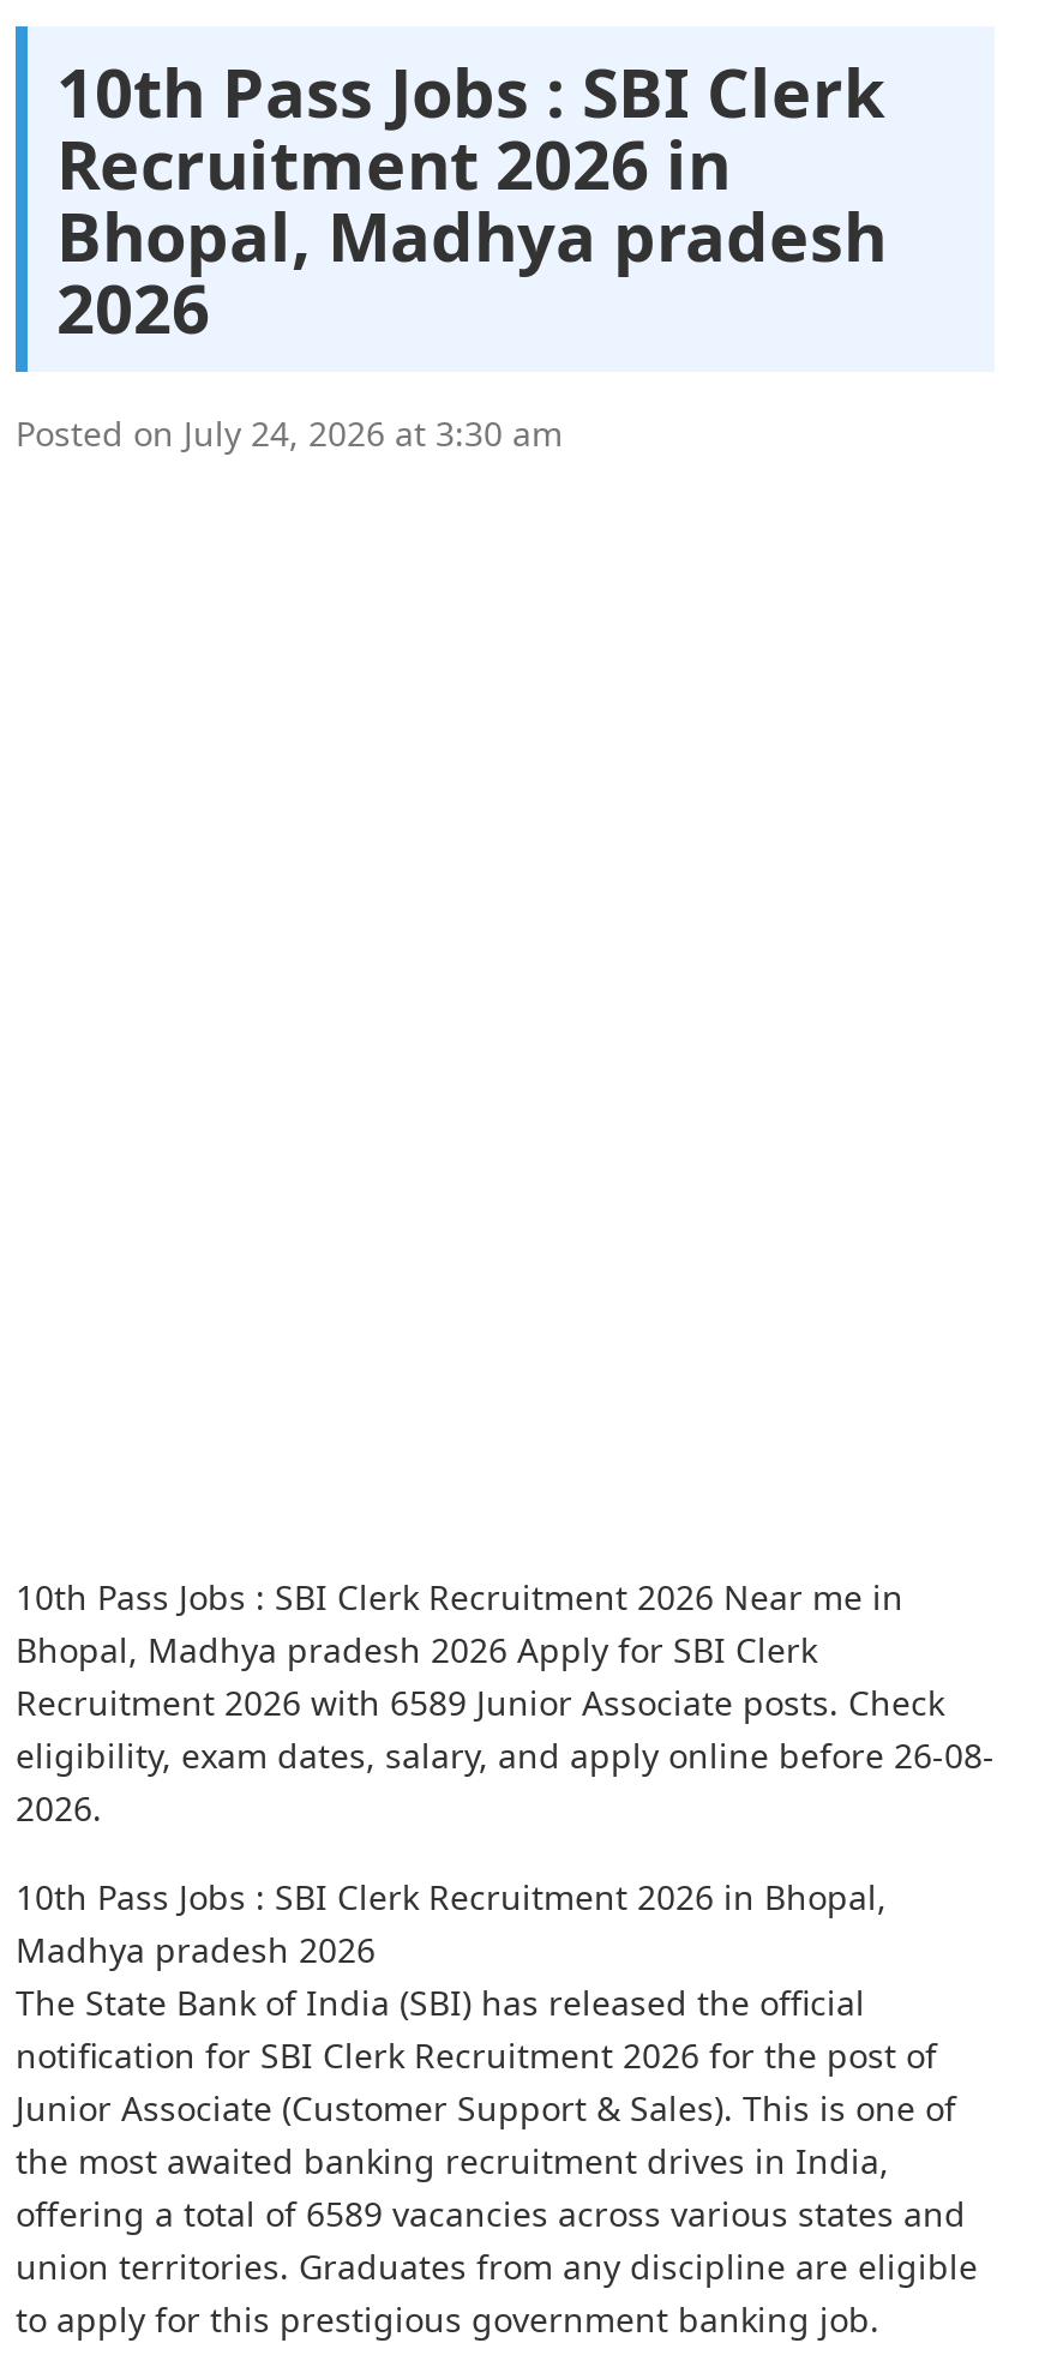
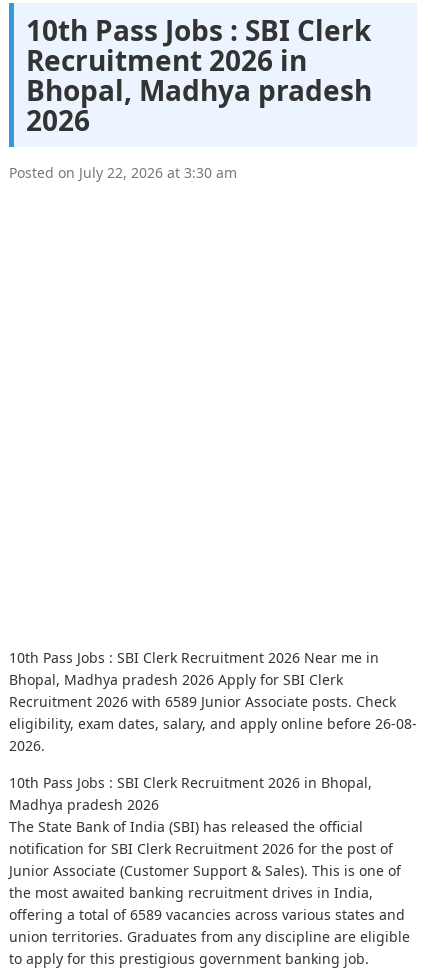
- Posted on July 24, 2026 at 3:30 am
+ Posted on July 22, 2026 at 3:30 am
